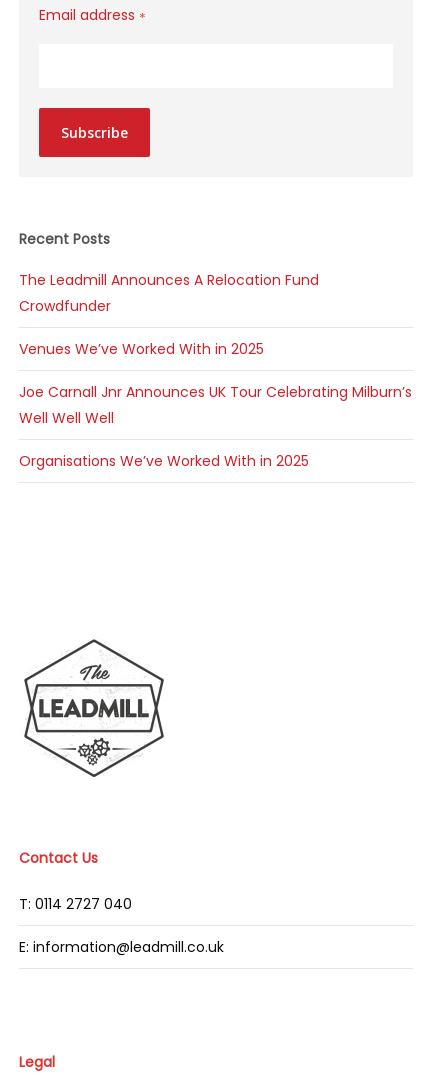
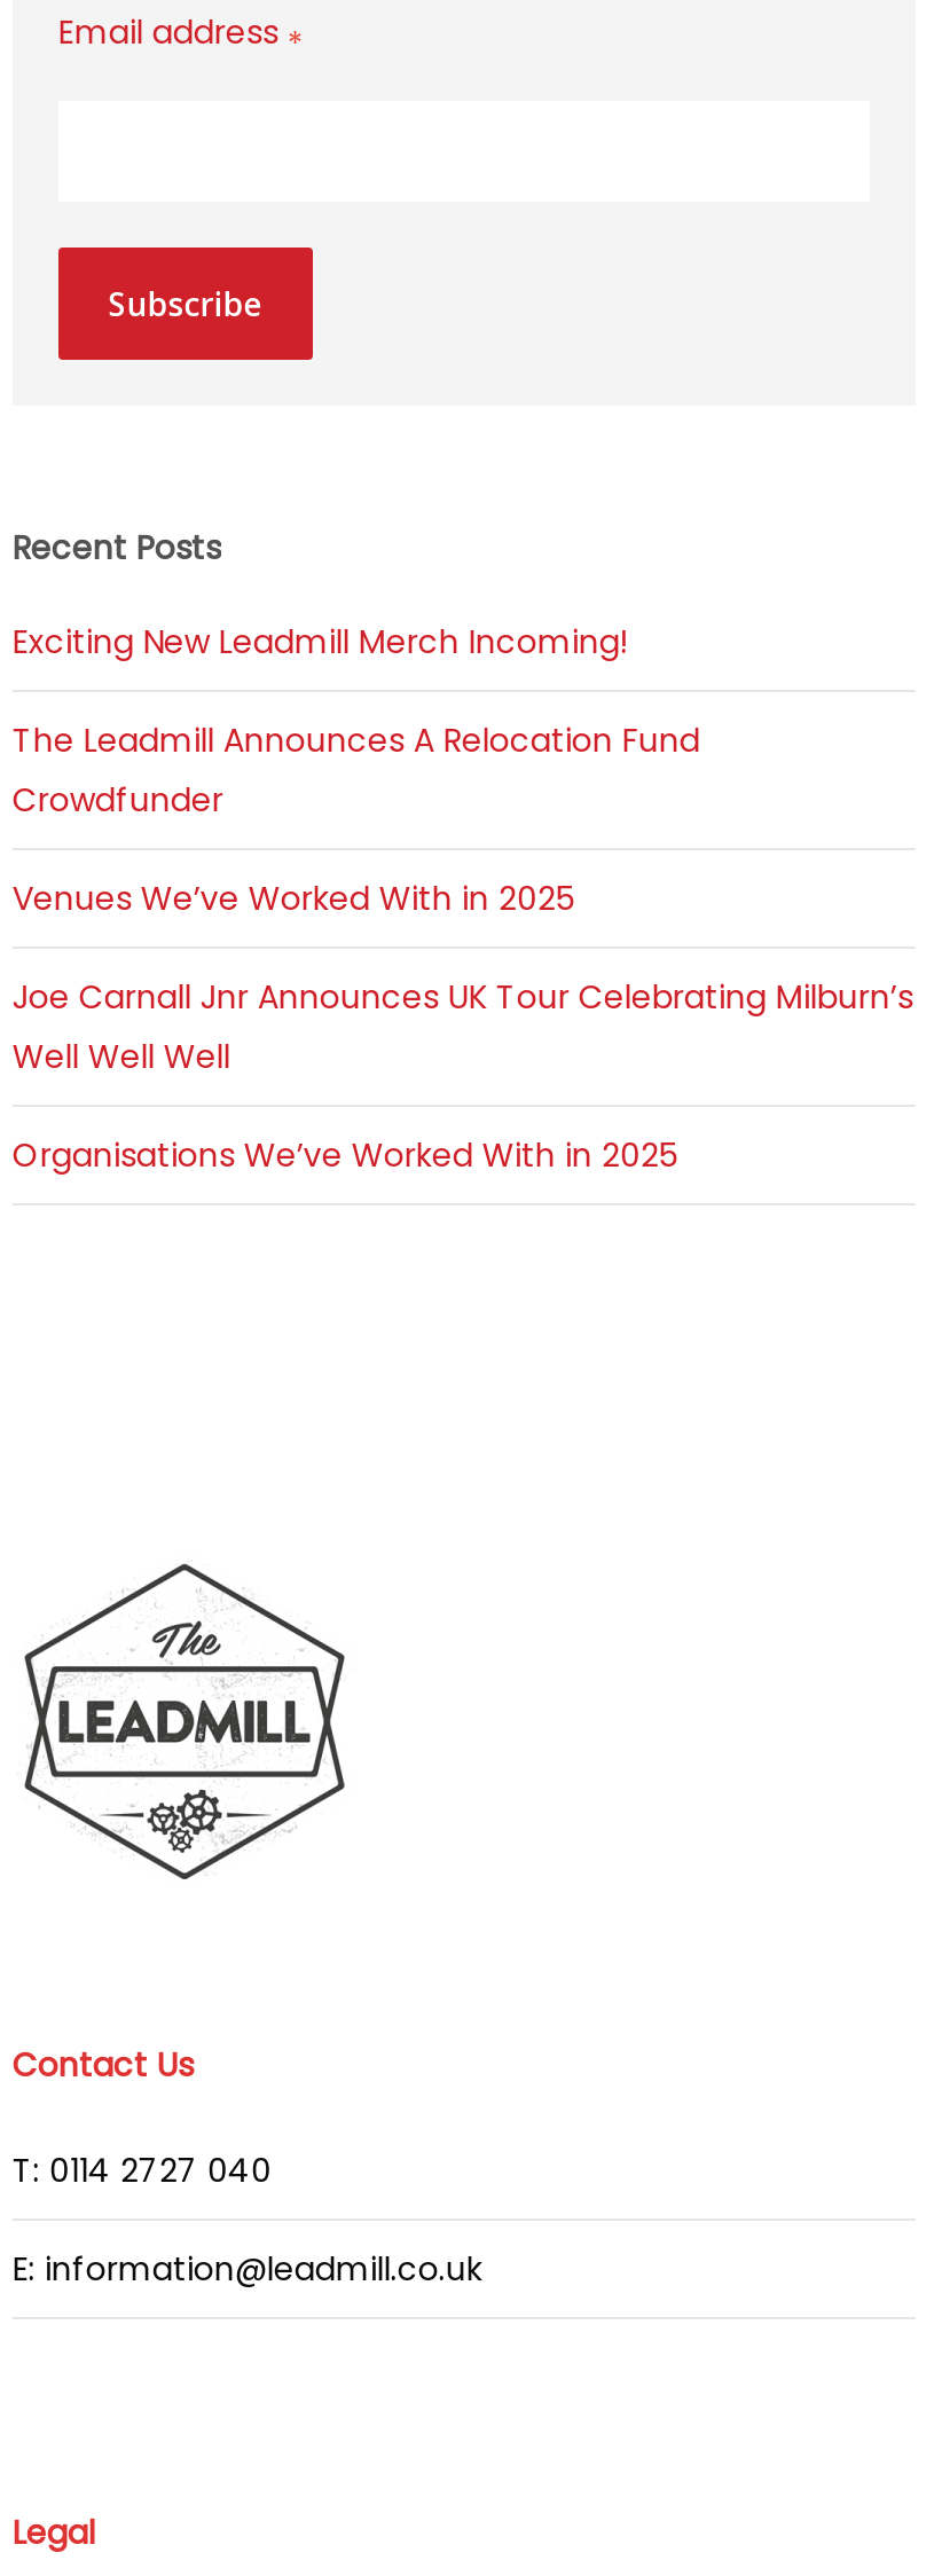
+ Exciting New Leadmill Merch Incoming!
